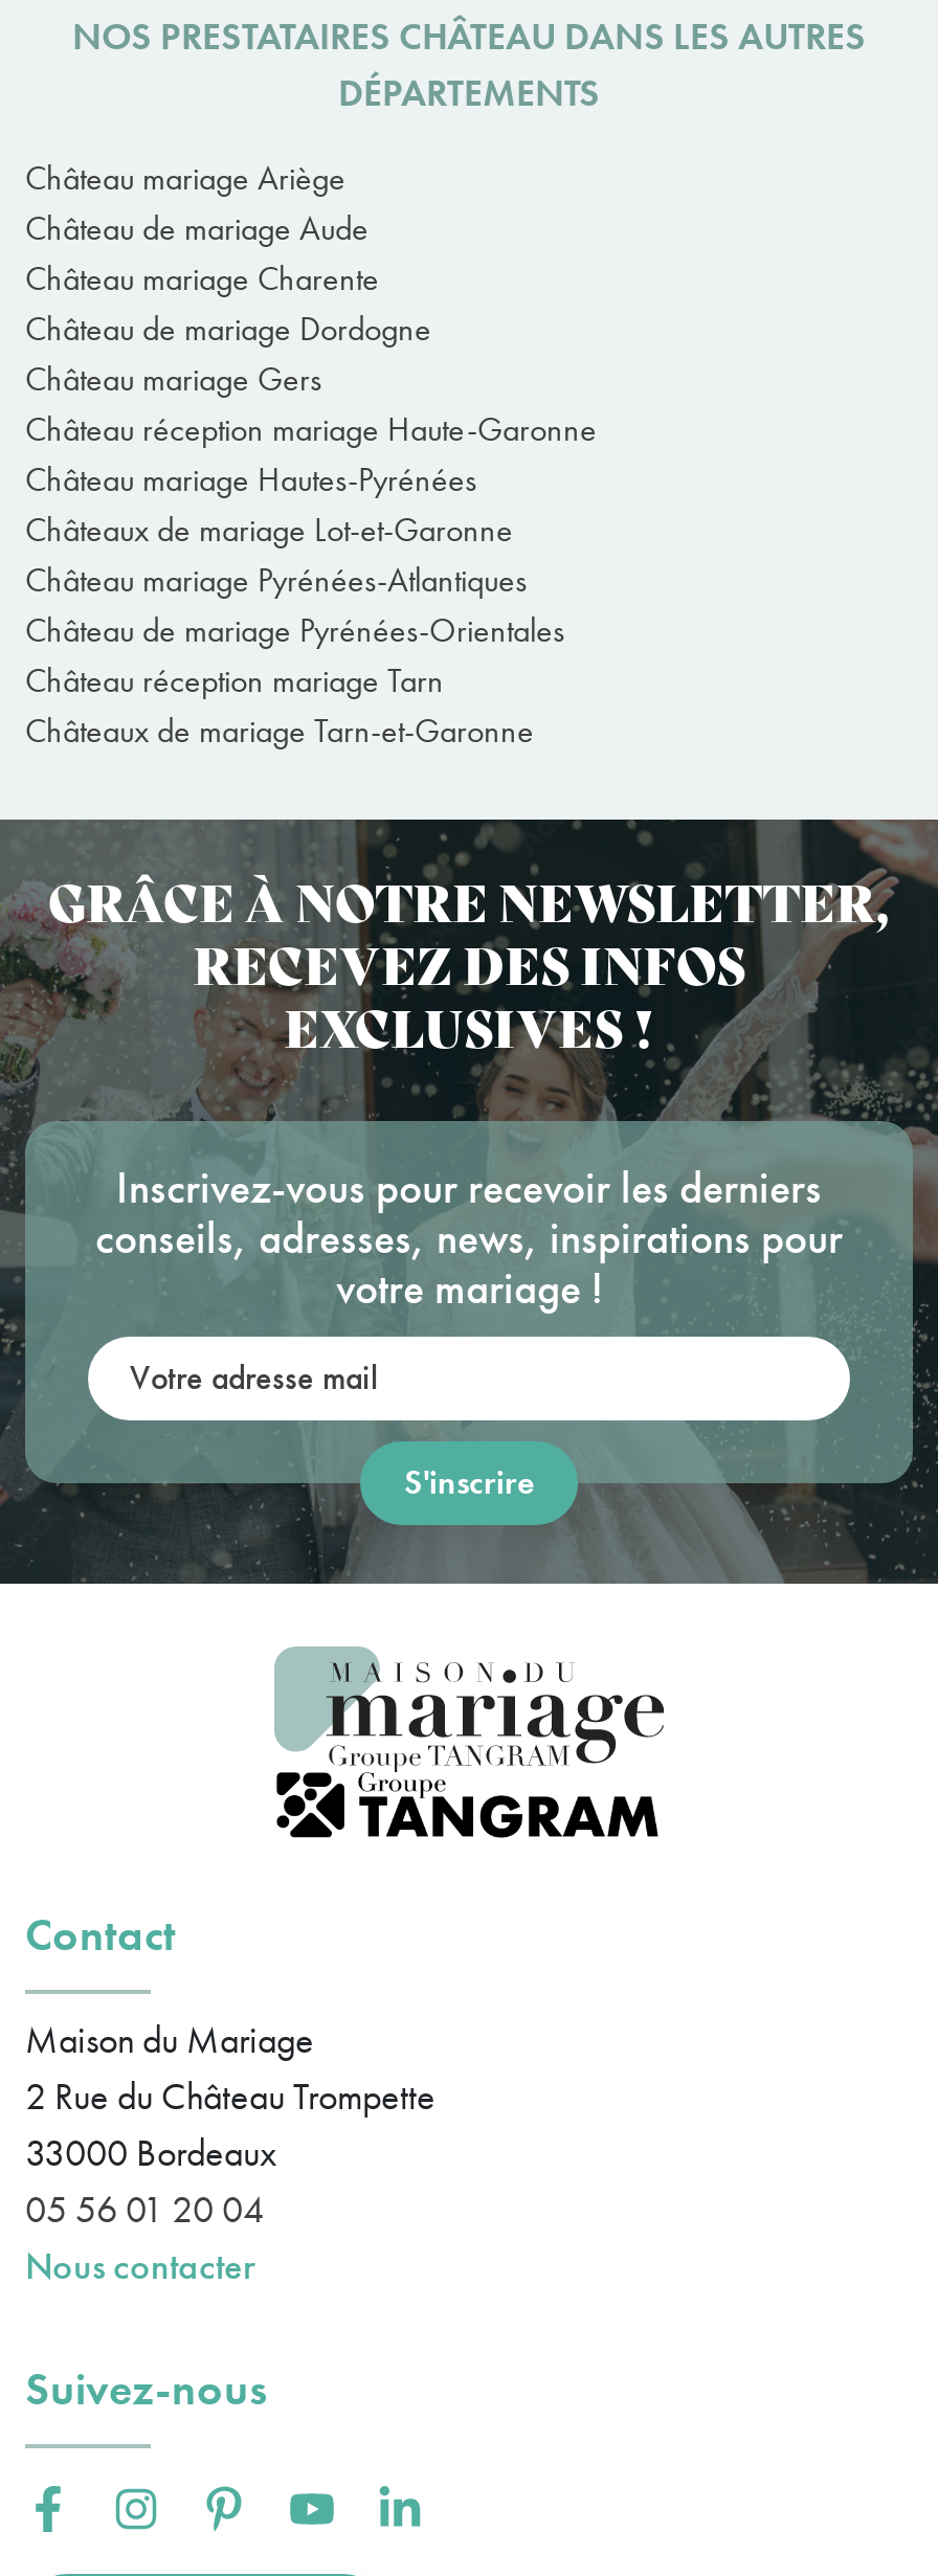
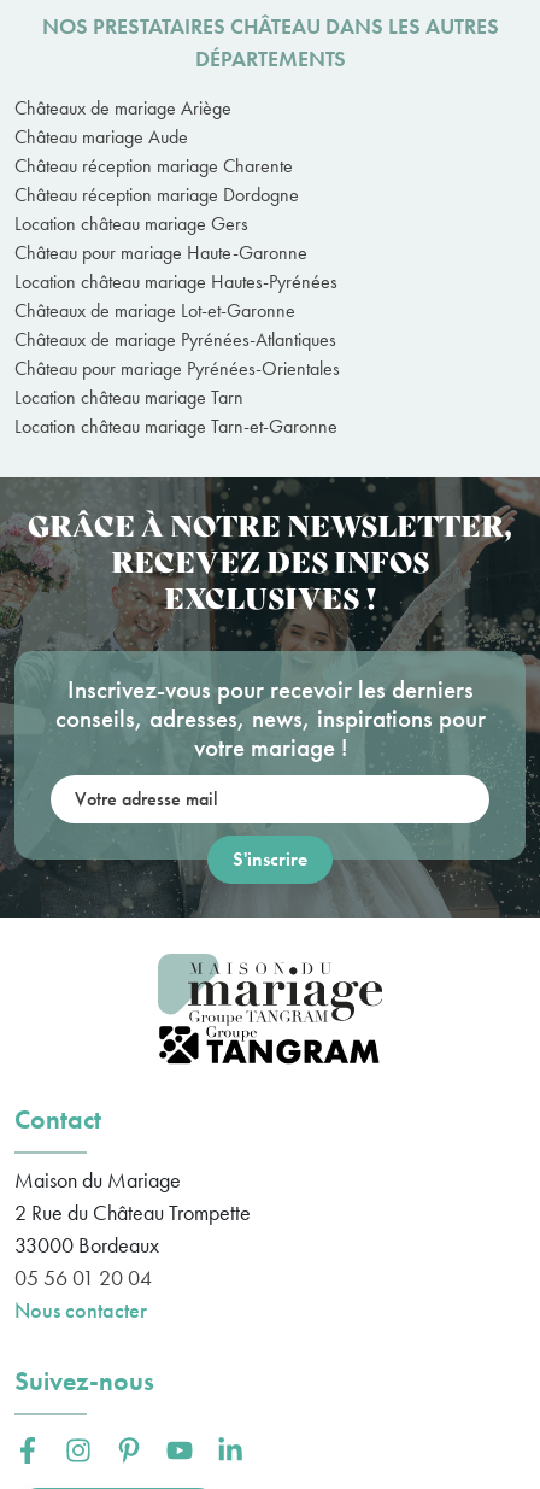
- Château mariage Ariège
- Château de mariage Aude
- Château mariage Charente
- Château de mariage Dordogne
- Château mariage Gers
- Château réception mariage Haute-Garonne
- Château mariage Hautes-Pyrénées
+ Châteaux de mariage Ariège
+ Château mariage Aude
+ Château réception mariage Charente
+ Château réception mariage Dordogne
+ Location château mariage Gers
+ Château pour mariage Haute-Garonne
+ Location château mariage Hautes-Pyrénées

- Château mariage Pyrénées-Atlantiques
- Château de mariage Pyrénées-Orientales
- Château réception mariage Tarn
- Châteaux de mariage Tarn-et-Garonne
+ Châteaux de mariage Pyrénées-Atlantiques
+ Château pour mariage Pyrénées-Orientales
+ Location château mariage Tarn
+ Location château mariage Tarn-et-Garonne
